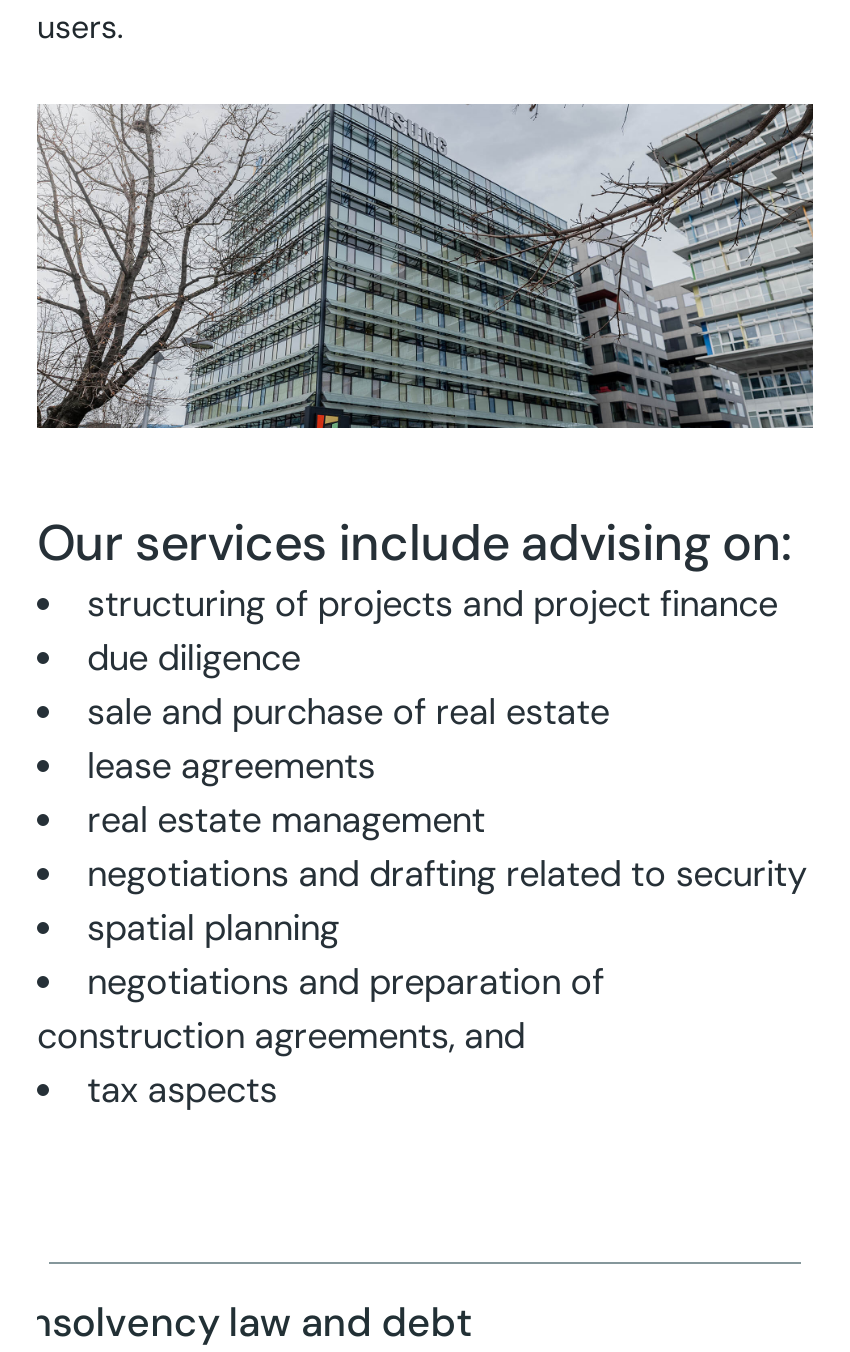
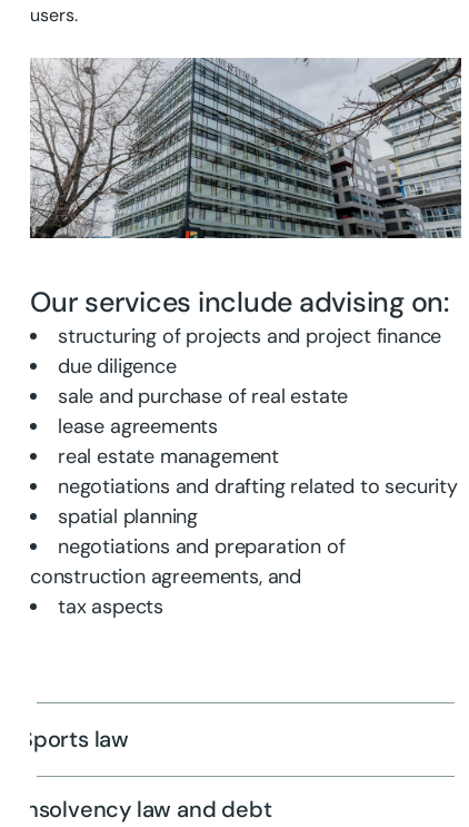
+ Sports law
